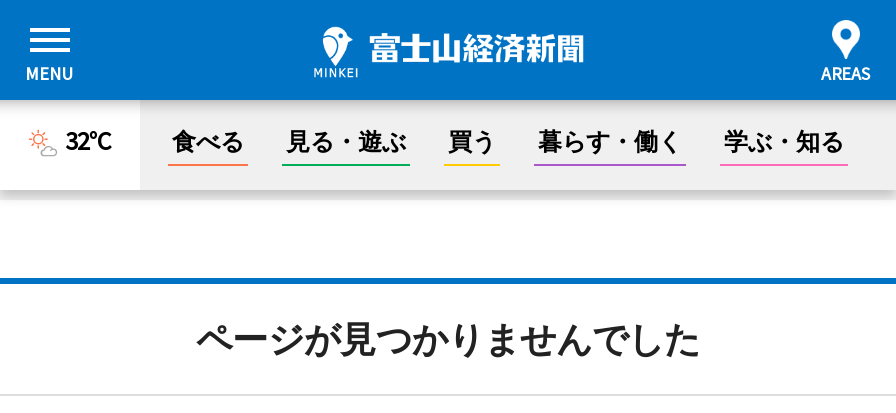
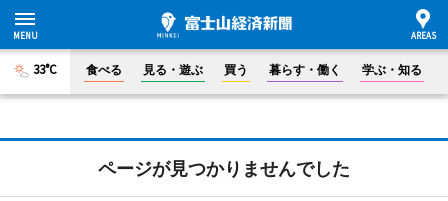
- 32°C 食べる 見る・遊ぶ 買う 暮らす・働く 学ぶ・知る
+ 33°C 食べる 見る・遊ぶ 買う 暮らす・働く 学ぶ・知る
